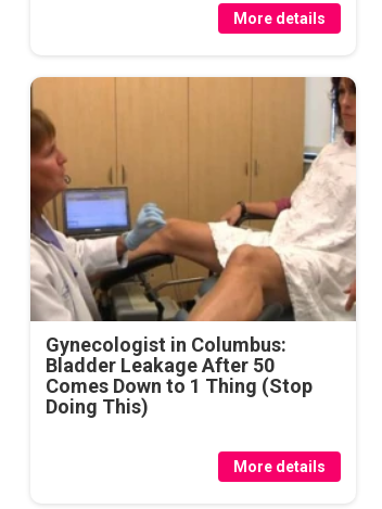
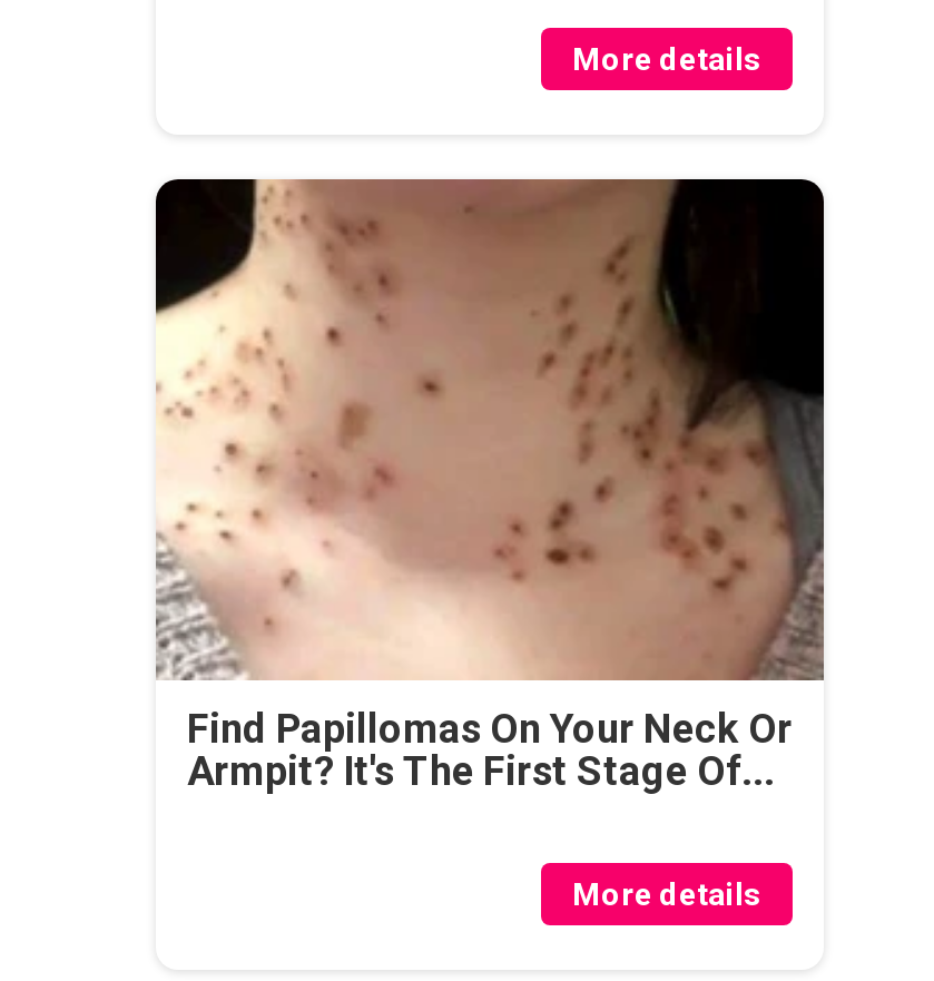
- [image]
- Gynecologist in Columbus:
- Bladder Leakage After 50
- Comes Down to 1 Thing (Stop
- Doing This)
+ [image]
+ Find Papillomas On Your Neck Or
+ Armpit? It's The First Stage Of...
